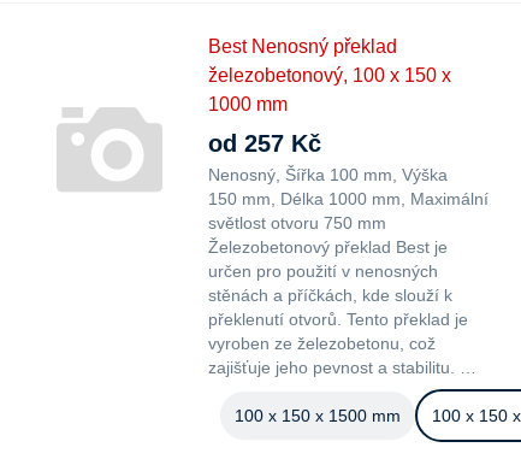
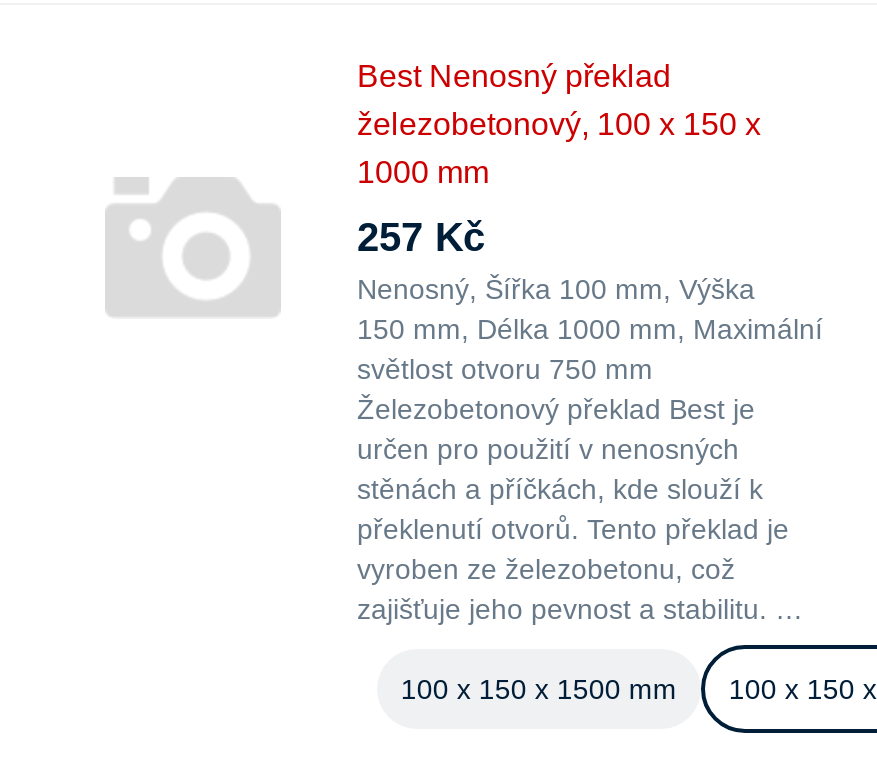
- od 257 Kč
+ 257 Kč
